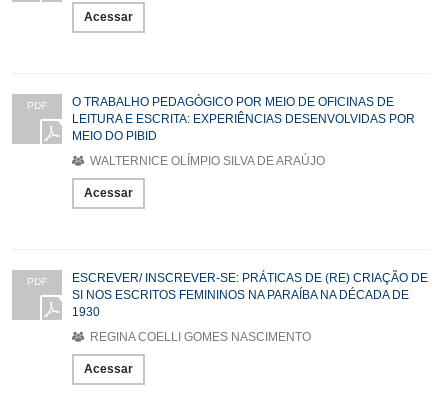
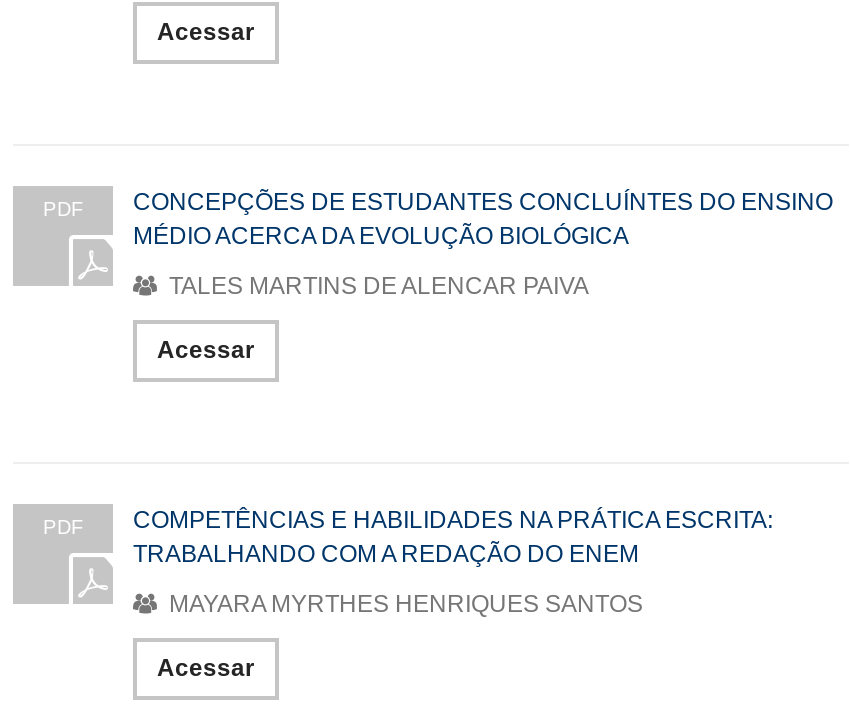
- O TRABALHO PEDAGÓGICO POR MEIO DE OFICINAS DE
- LEITURA E ESCRITA: EXPERIÊNCIAS DESENVOLVIDAS POR
- MEIO DO PIBID
+ CONCEPÇÕES DE ESTUDANTES CONCLUÍNTES DO ENSINO
+ MÉDIO ACERCA DA EVOLUÇÃO BIOLÓGICA

- WALTERNICE OLÍMPIO SILVA DE ARAÚJO
+ TALES MARTINS DE ALENCAR PAIVA

- ESCREVER/ INSCREVER-SE: PRÁTICAS DE (RE) CRIAÇÃO DE
- SI NOS ESCRITOS FEMININOS NA PARAÍBA NA DÉCADA DE
- 1930
+ COMPETÊNCIAS E HABILIDADES NA PRÁTICA ESCRITA:
+ TRABALHANDO COM A REDAÇÃO DO ENEM

- REGINA COELLI GOMES NASCIMENTO
+ MAYARA MYRTHES HENRIQUES SANTOS
